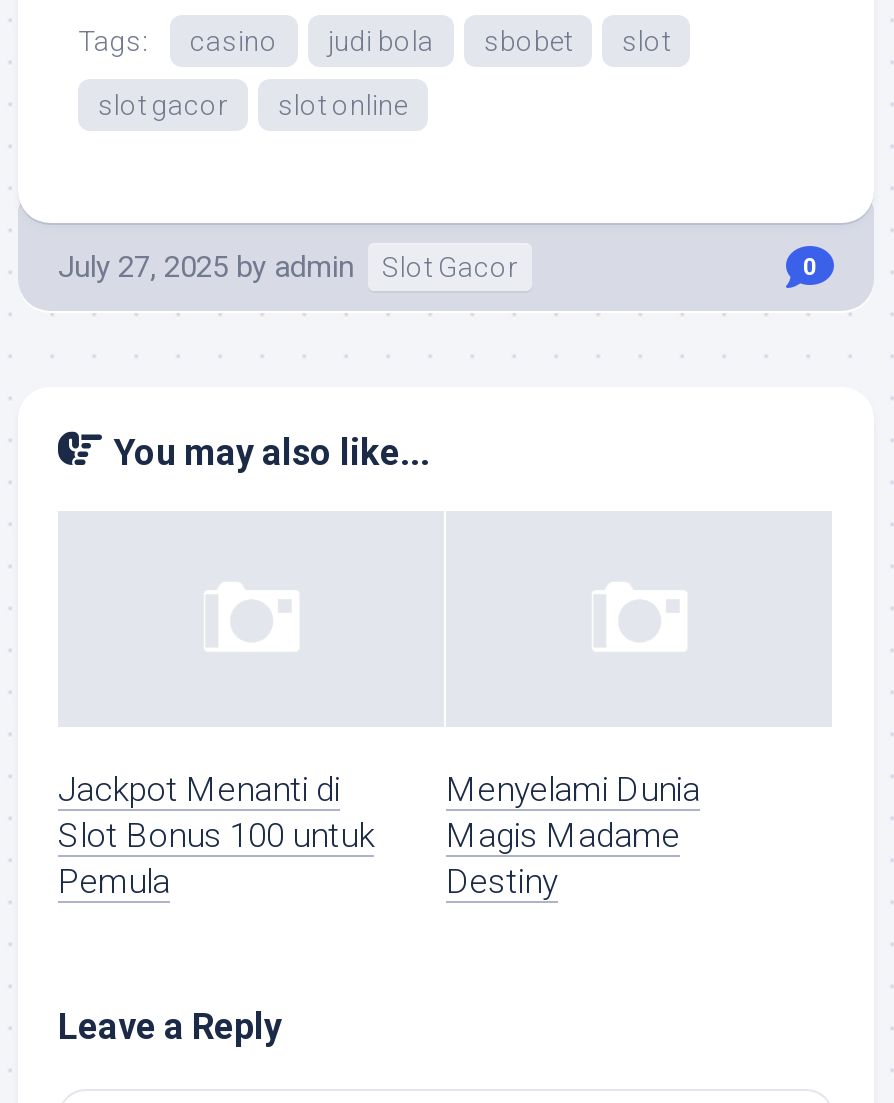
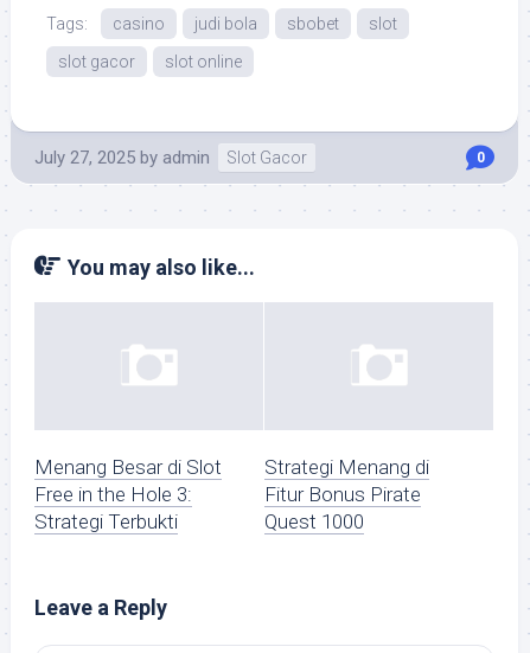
- Jackpot Menanti di
- Slot Bonus 100 untuk
- Pemula
+ Menang Besar di Slot
+ Free in the Hole 3:
+ Strategi Terbukti

- Menyelami Dunia
- Magis Madame
- Destiny
+ Strategi Menang di
+ Fitur Bonus Pirate
+ Quest 1000
